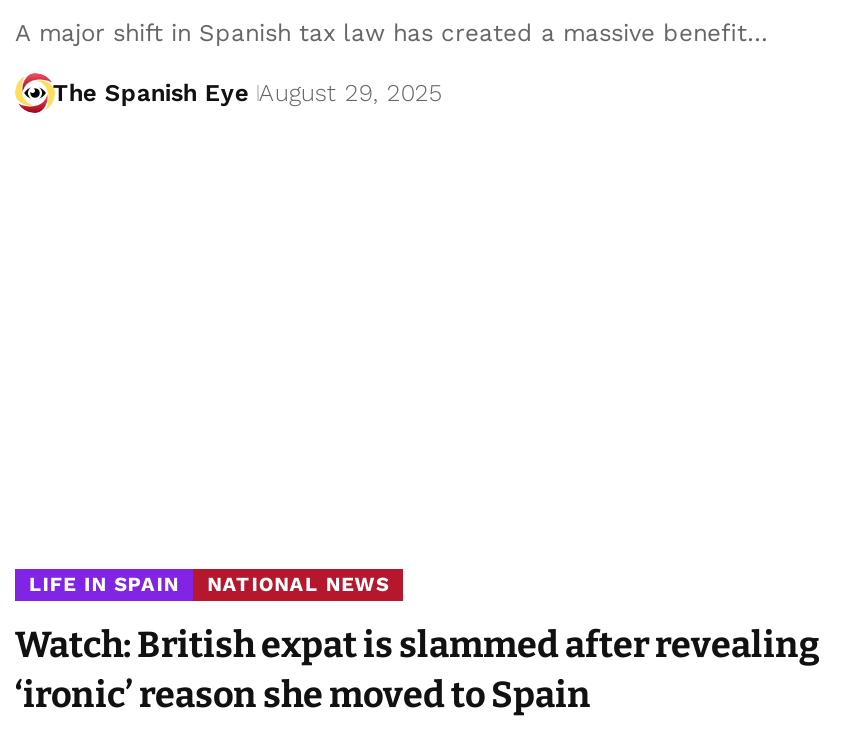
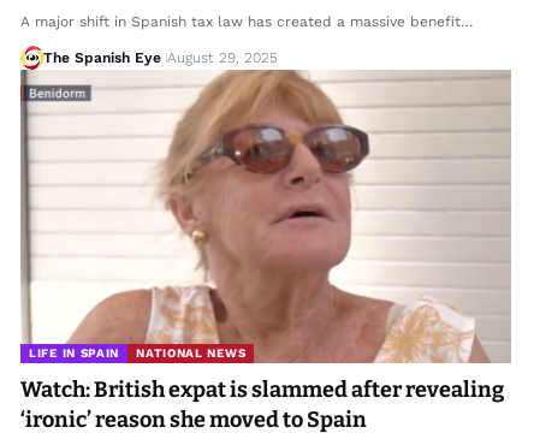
+ [image]
